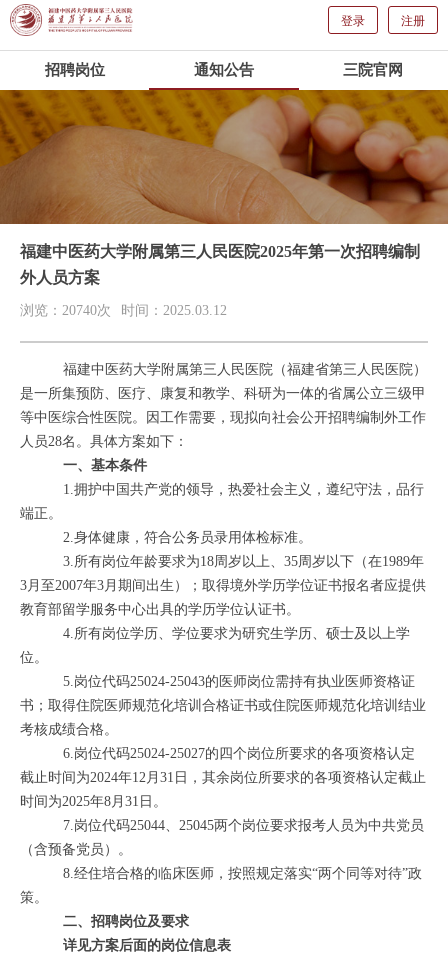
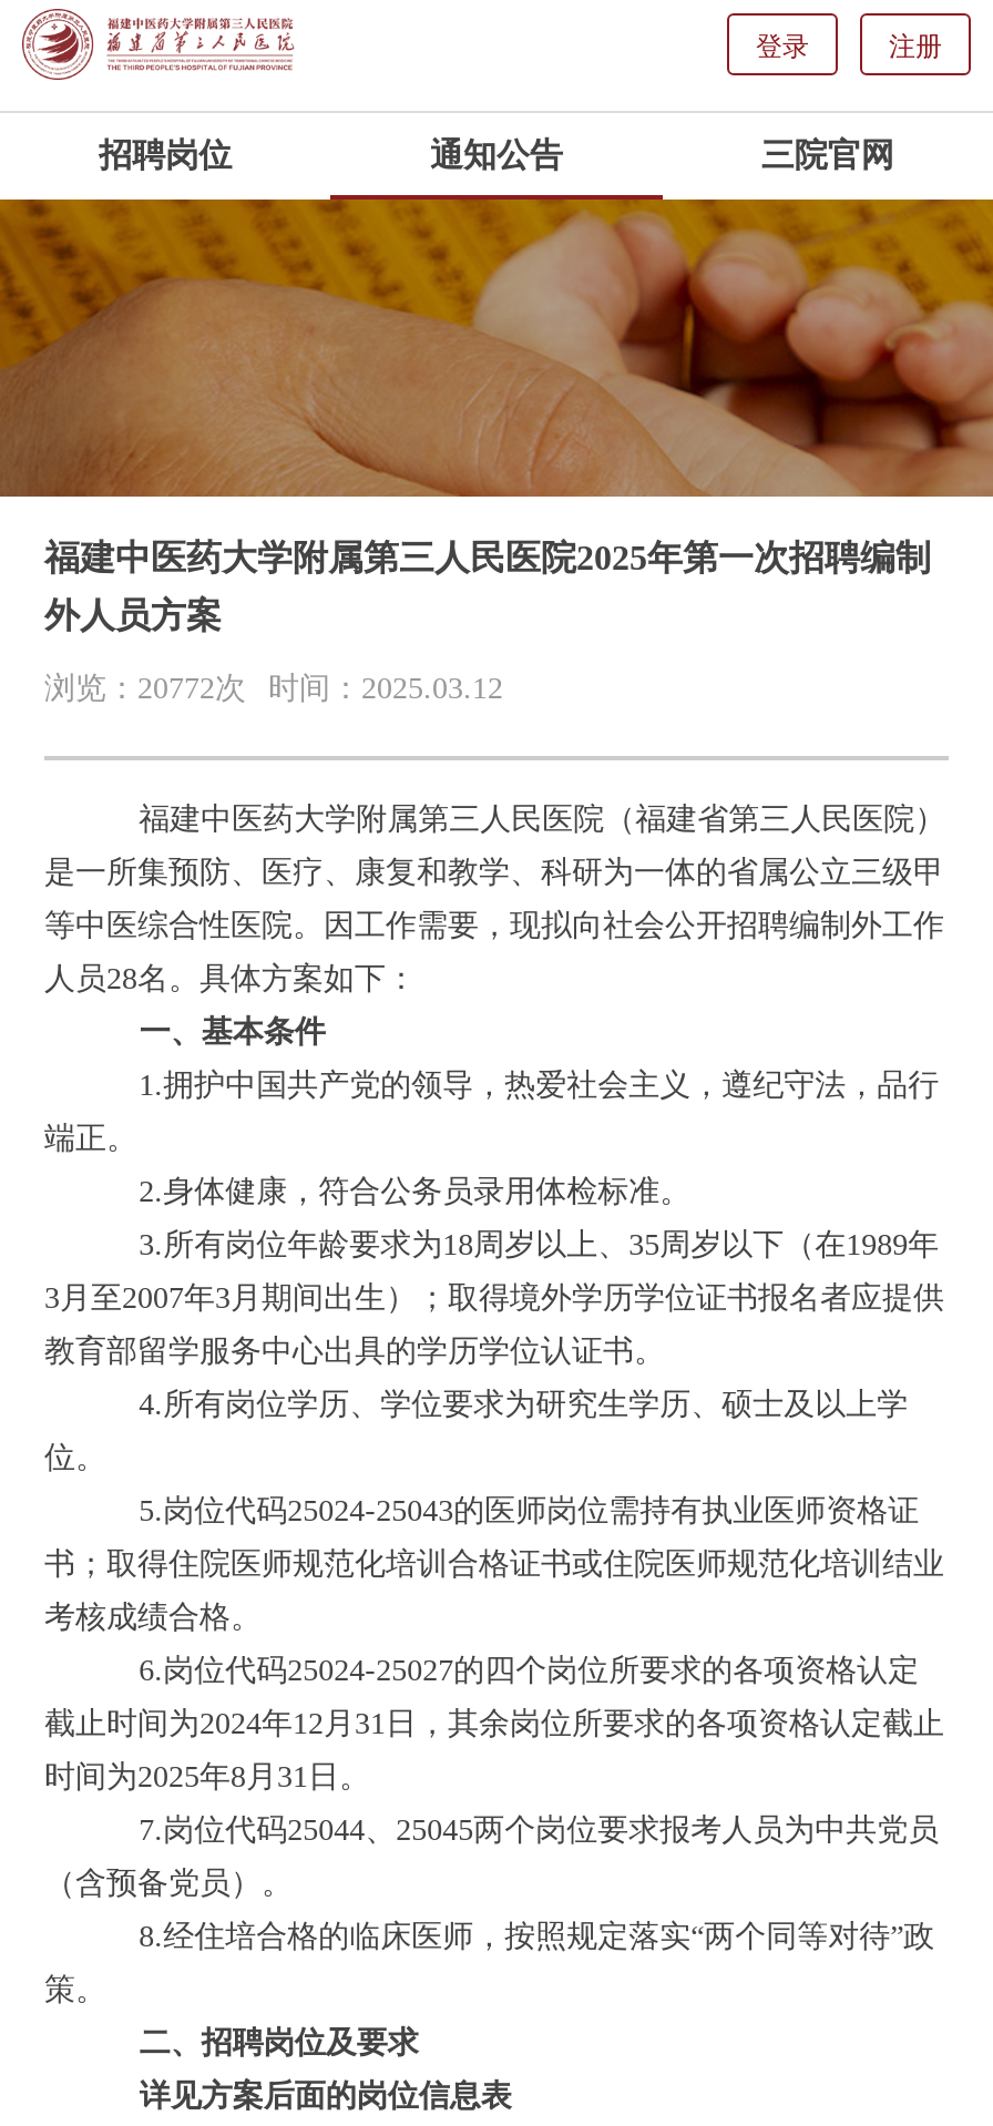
- 浏览：20740次 时间：2025.03.12
+ 浏览：20772次 时间：2025.03.12
